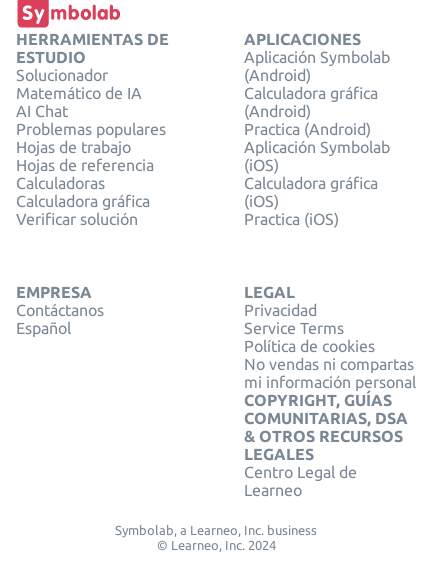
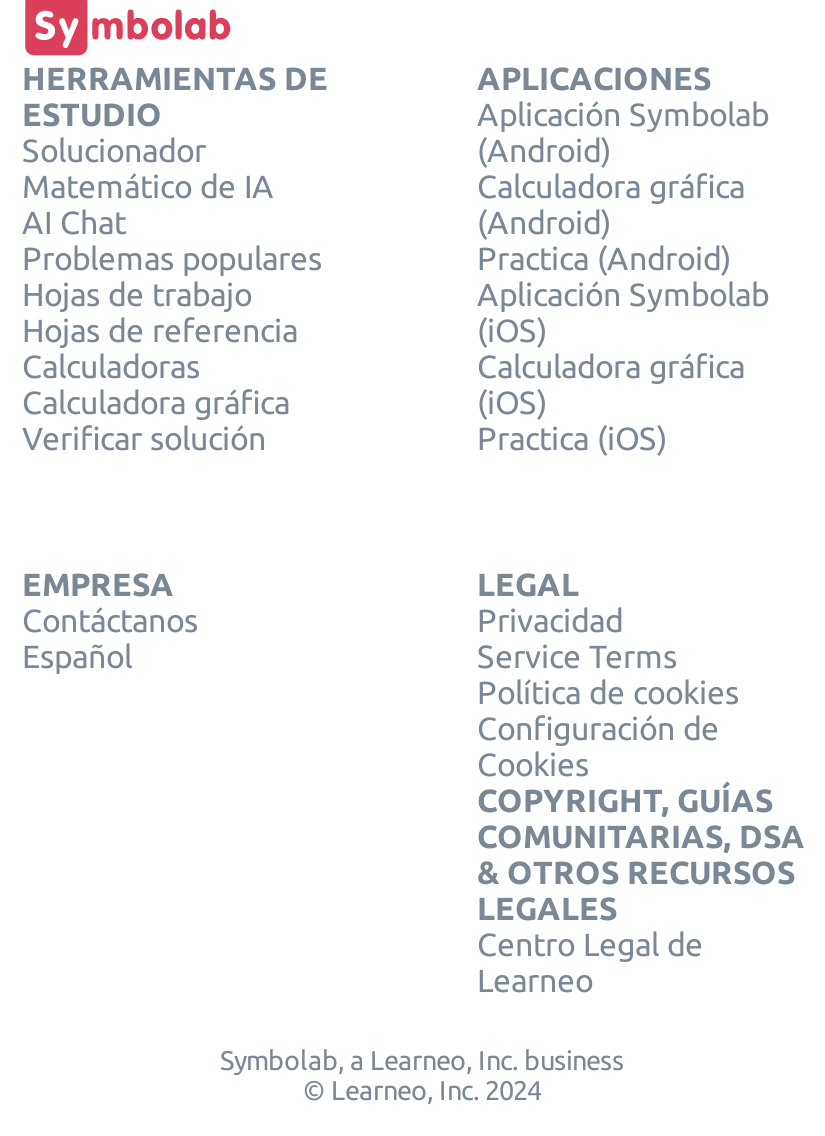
- No vendas ni compartas
- mi información personal
+ Configuración de
+ Cookies
